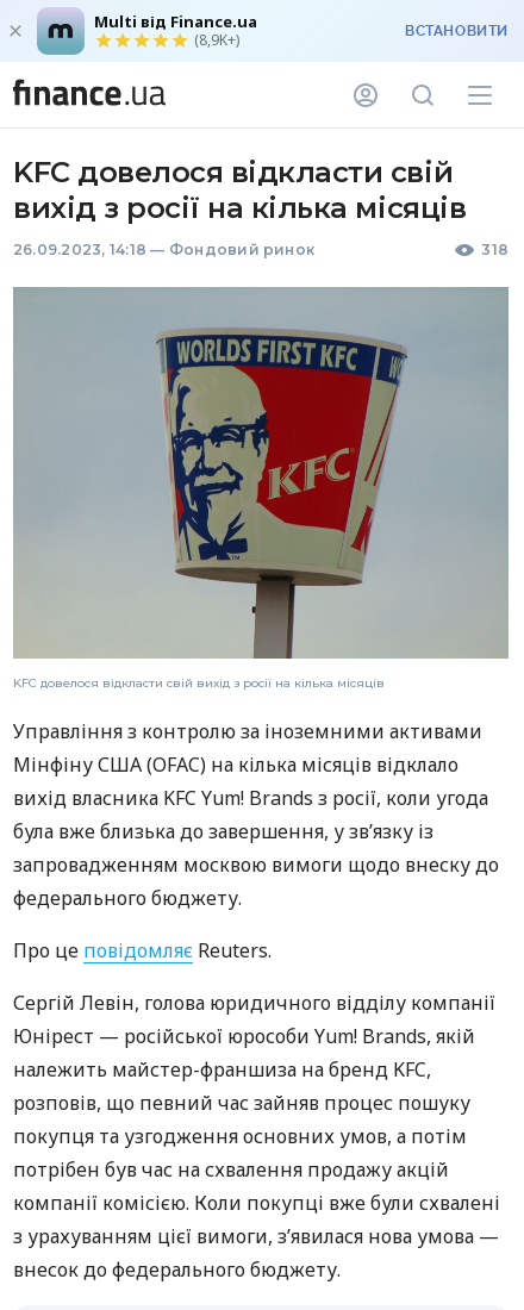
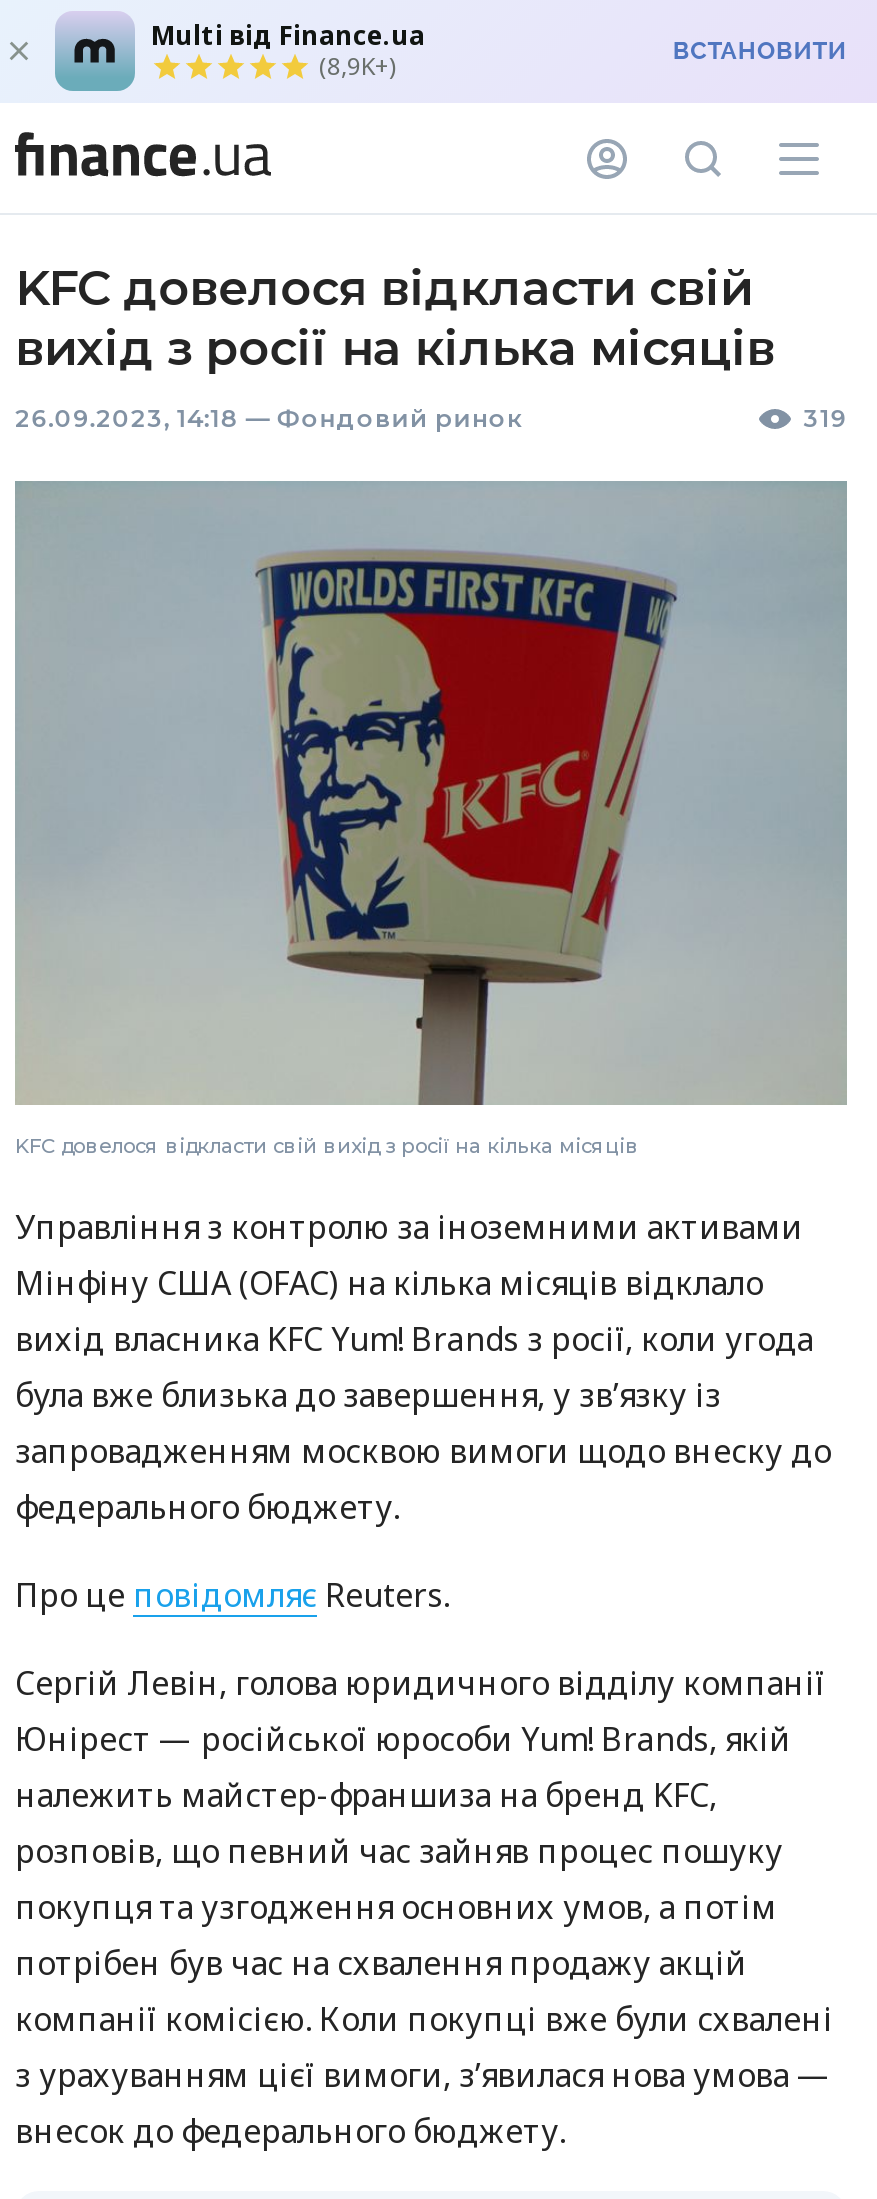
- 318
+ 319
